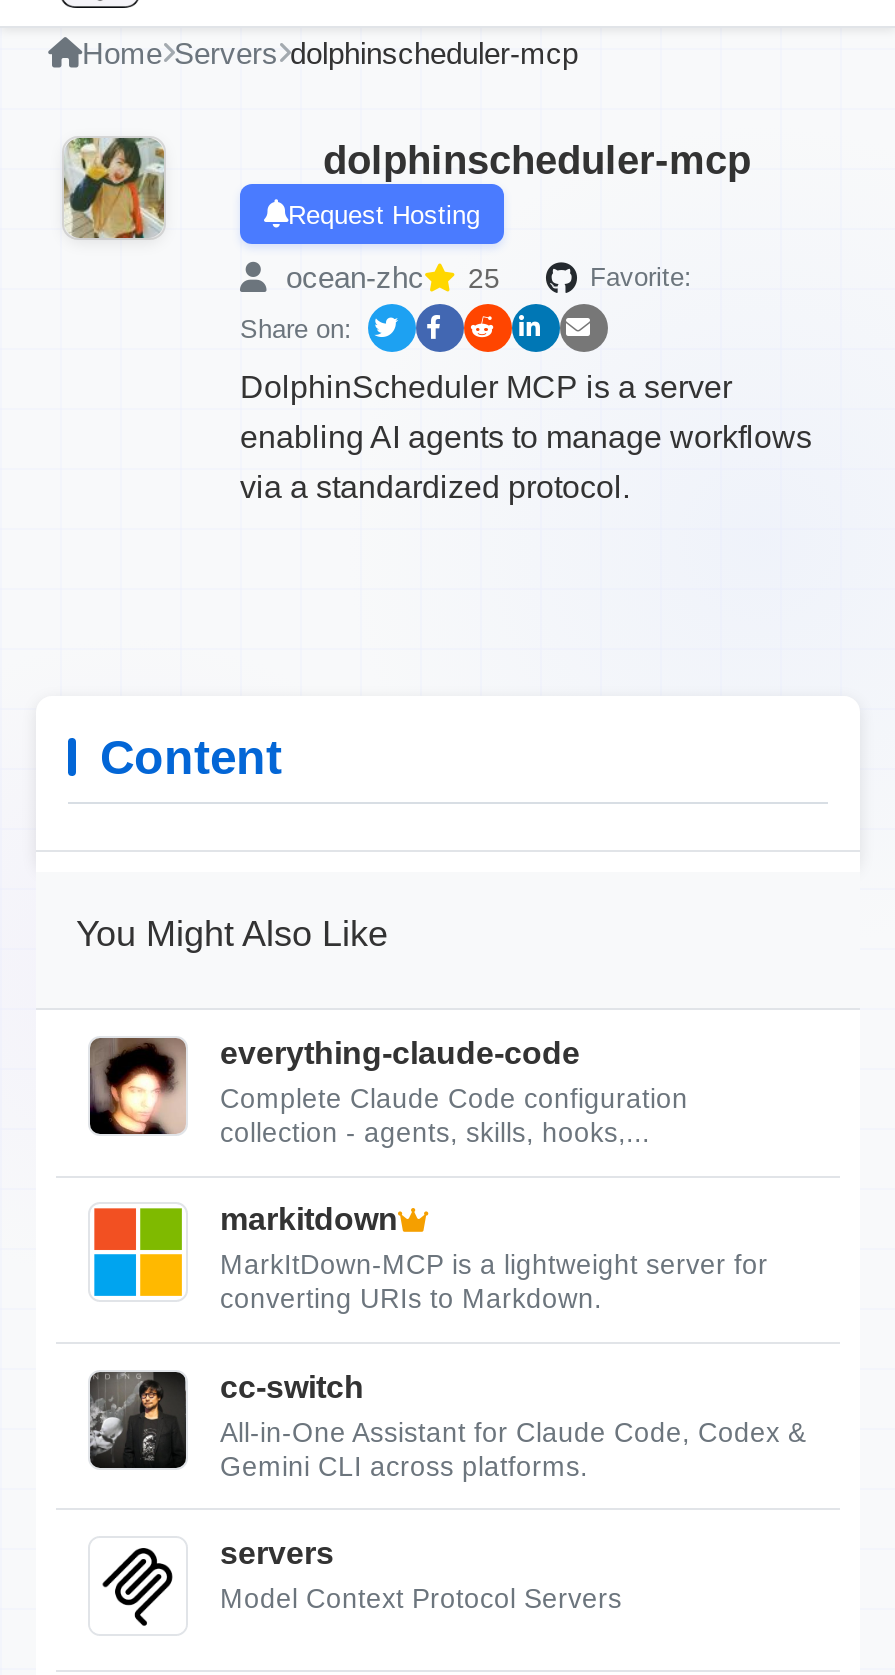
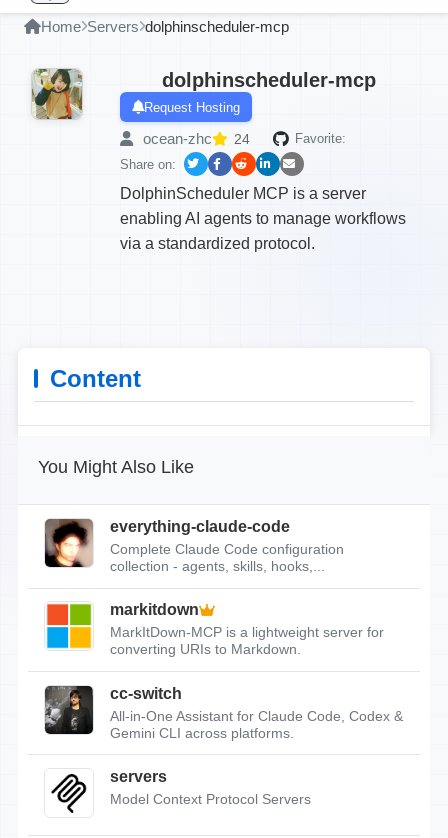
- ocean-zhc 25
+ ocean-zhc 24
